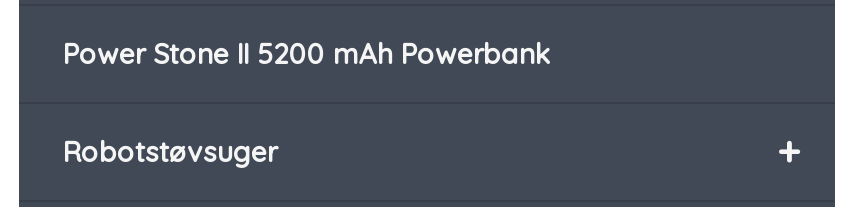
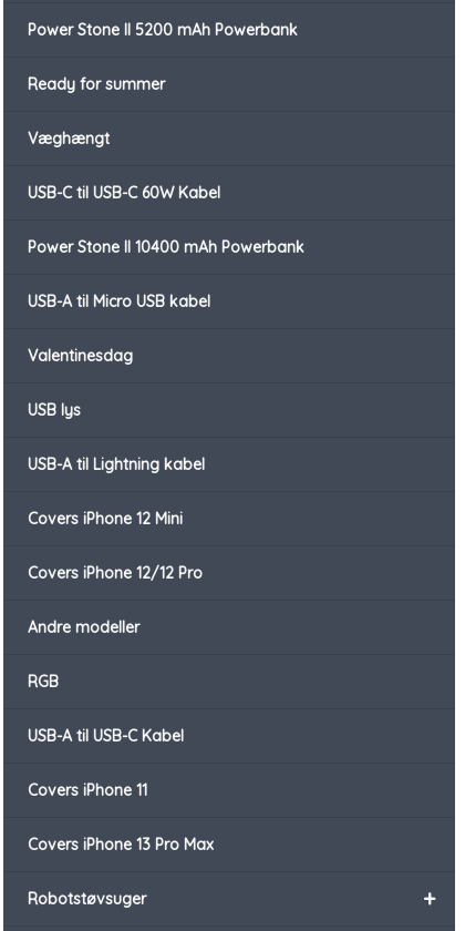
+ Ready for summer
+ Væghængt
+ USB-C til USB-C 60W Kabel
+ Power Stone II 10400 mAh Powerbank
+ USB-A til Micro USB kabel
+ Valentinesdag
+ USB lys
+ USB-A til Lightning kabel
+ Covers iPhone 12 Mini
+ Covers iPhone 12/12 Pro
+ Andre modeller
+ RGB
+ USB-A til USB-C Kabel
+ Covers iPhone 11
+ Covers iPhone 13 Pro Max
